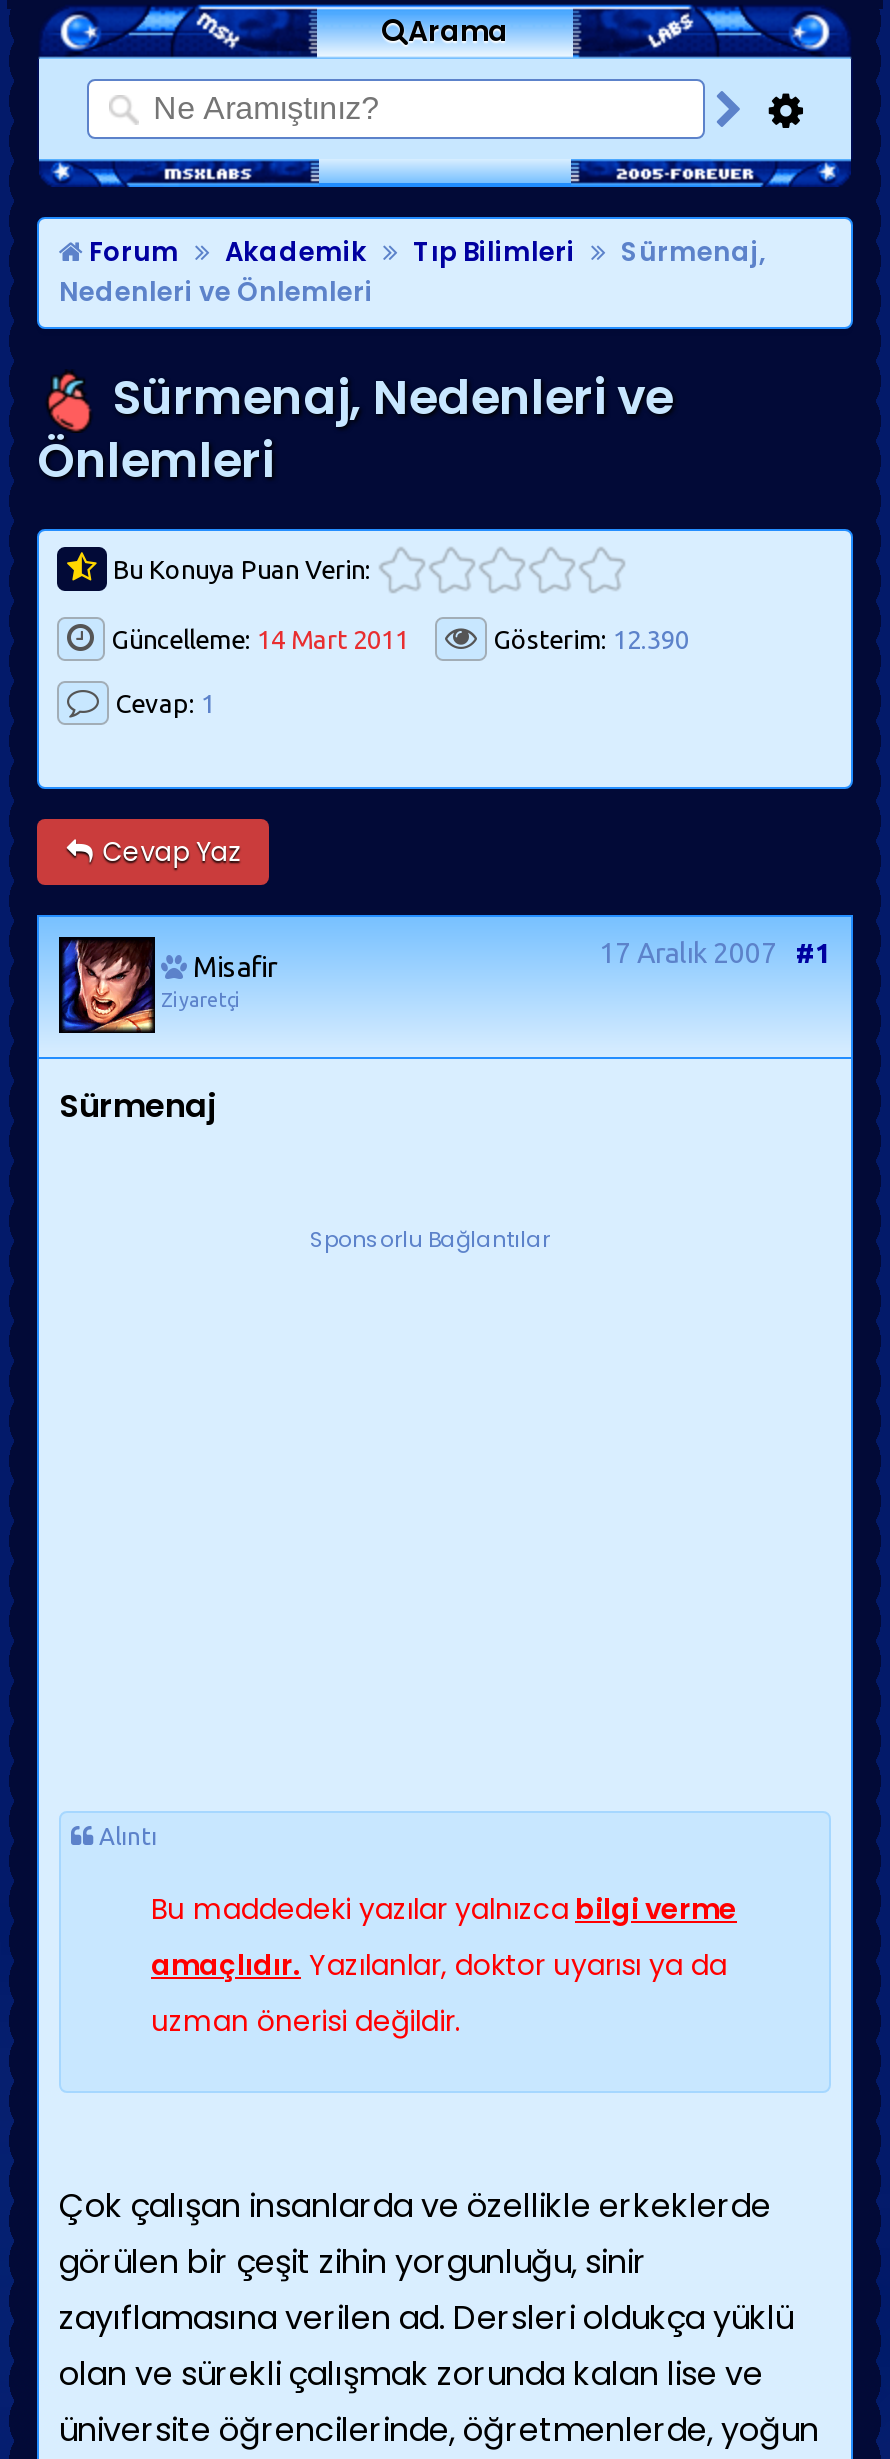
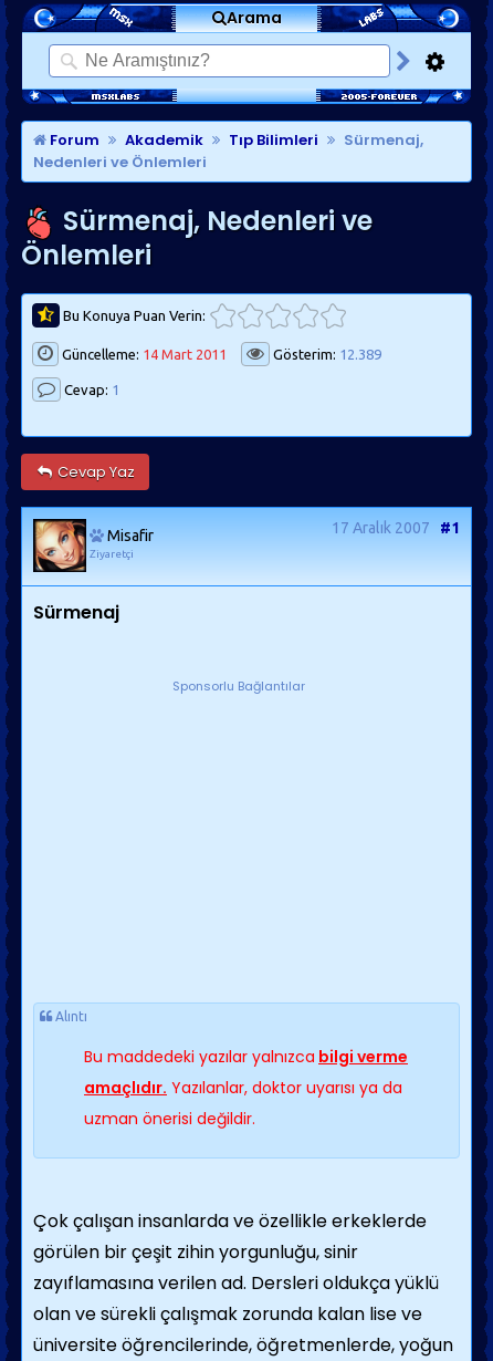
- Gösterim: 12.390
+ Gösterim: 12.389

- [image]
+ [image]
